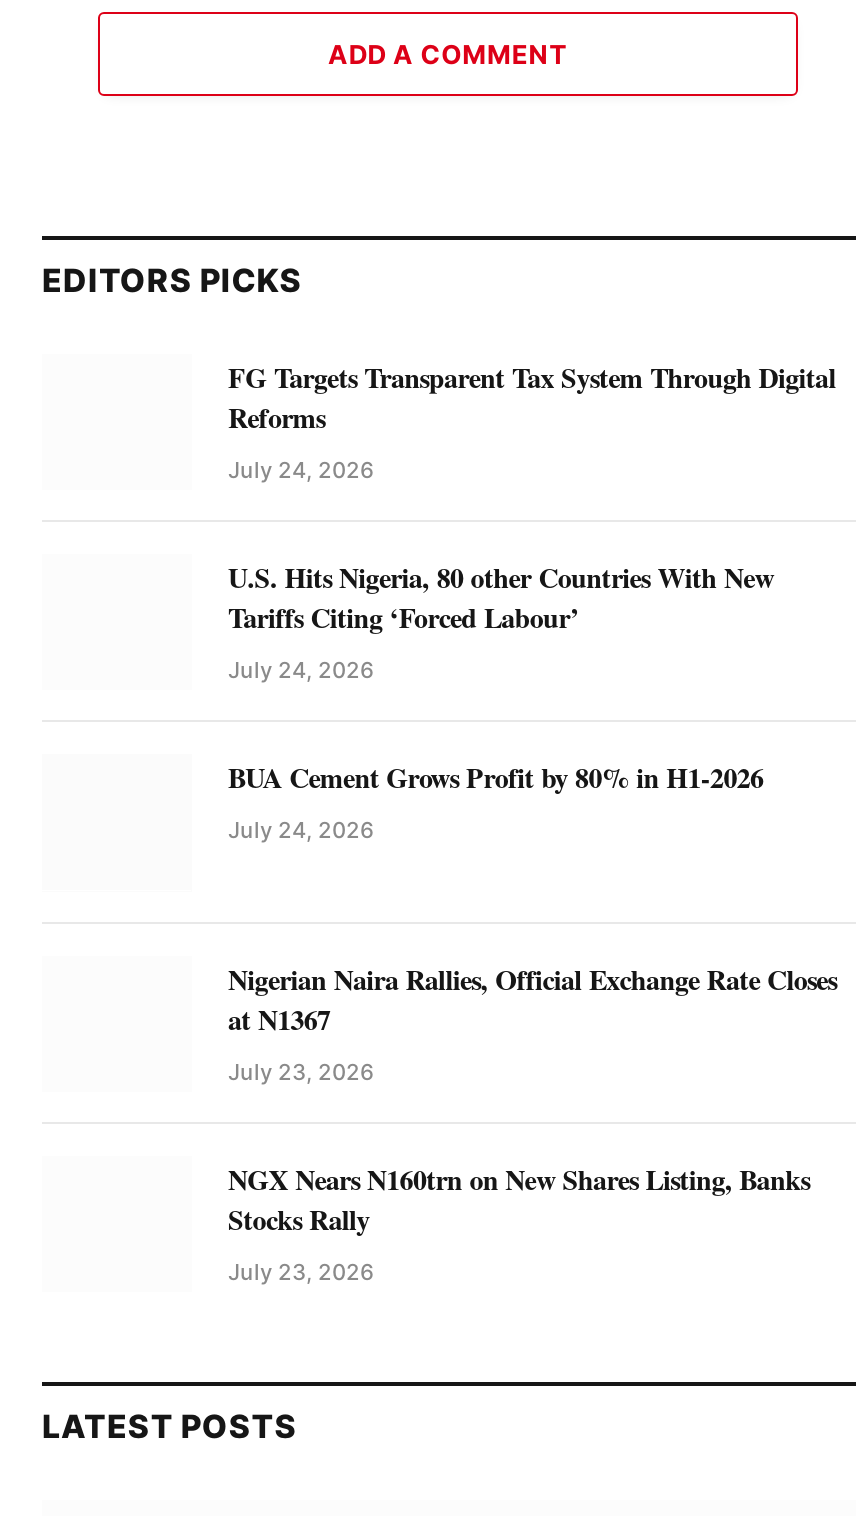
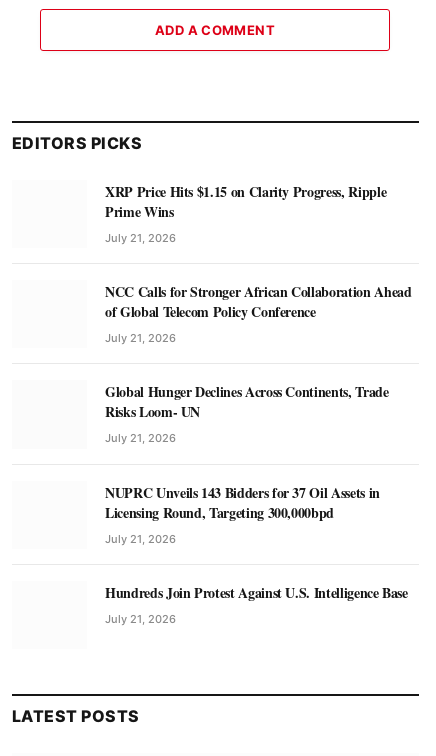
- FG Targets Transparent Tax System Through Digital
- Reforms
- July 24, 2026
+ XRP Price Hits $1.15 on Clarity Progress, Ripple
+ Prime Wins
+ July 21, 2026

- U.S. Hits Nigeria, 80 other Countries With New
- Tariffs Citing ‘Forced Labour’
- July 24, 2026
+ NCC Calls for Stronger African Collaboration Ahead
+ of Global Telecom Policy Conference
+ July 21, 2026

- BUA Cement Grows Profit by 80% in H1-2026
- July 24, 2026
+ Global Hunger Declines Across Continents, Trade
+ Risks Loom- UN
+ July 21, 2026

- Nigerian Naira Rallies, Official Exchange Rate Closes
- at N1367
- July 23, 2026
+ NUPRC Unveils 143 Bidders for 37 Oil Assets in
+ Licensing Round, Targeting 300,000bpd
+ July 21, 2026

- NGX Nears N160trn on New Shares Listing, Banks
- Stocks Rally
- July 23, 2026
+ Hundreds Join Protest Against U.S. Intelligence Base
+ July 21, 2026
